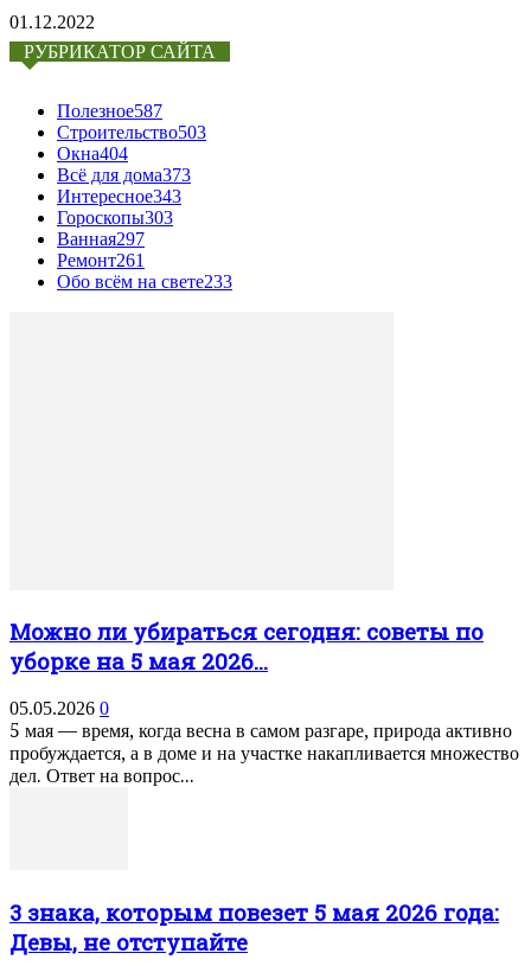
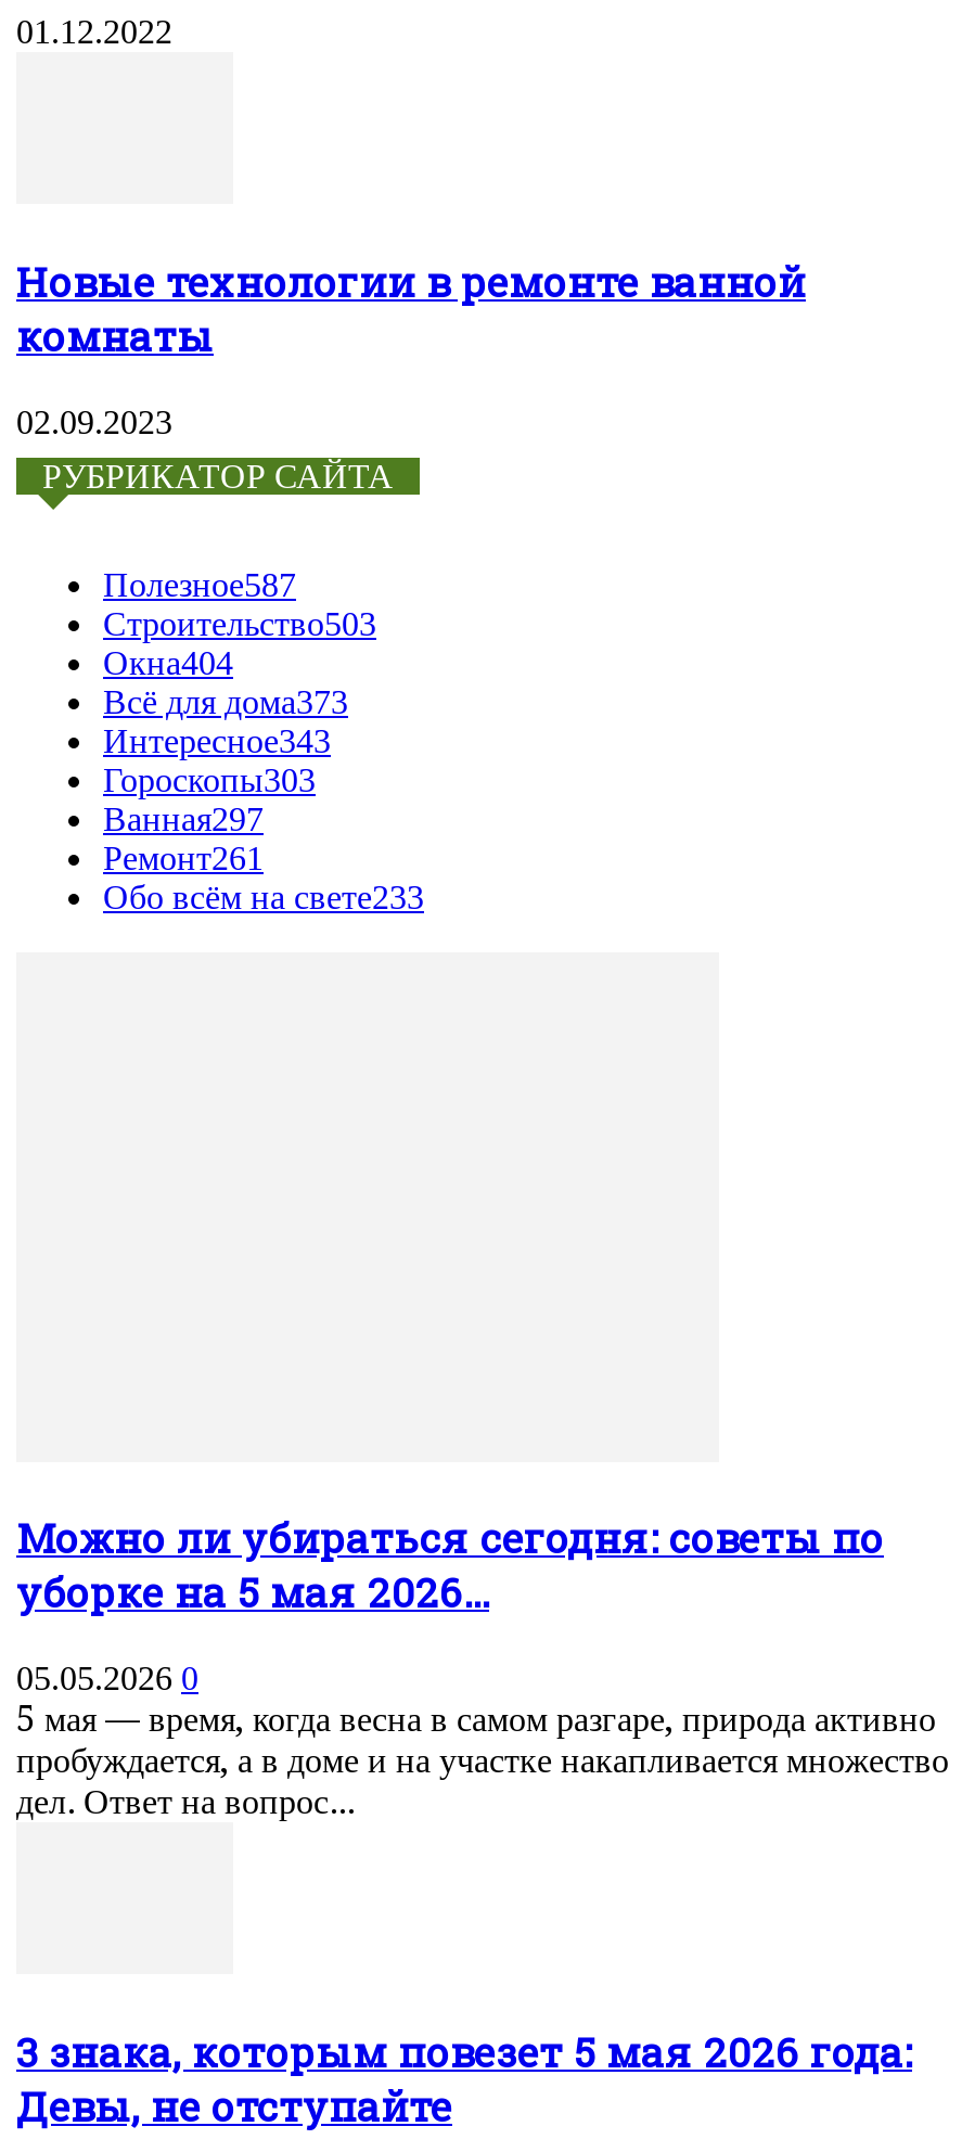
+ Новые технологии в ремонте ванной
+ комнаты
+ 02.09.2023
